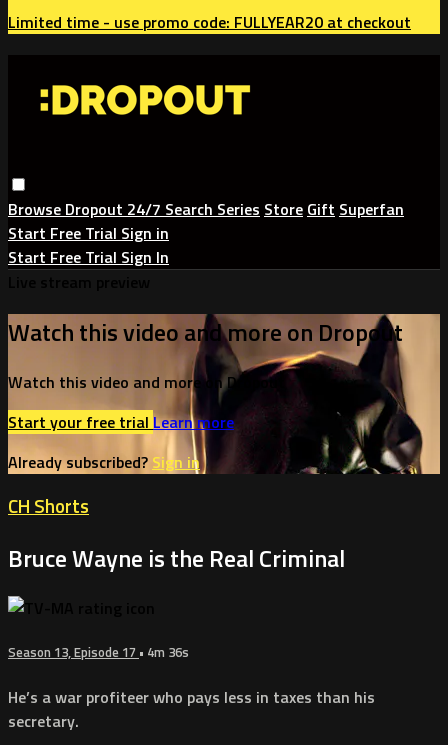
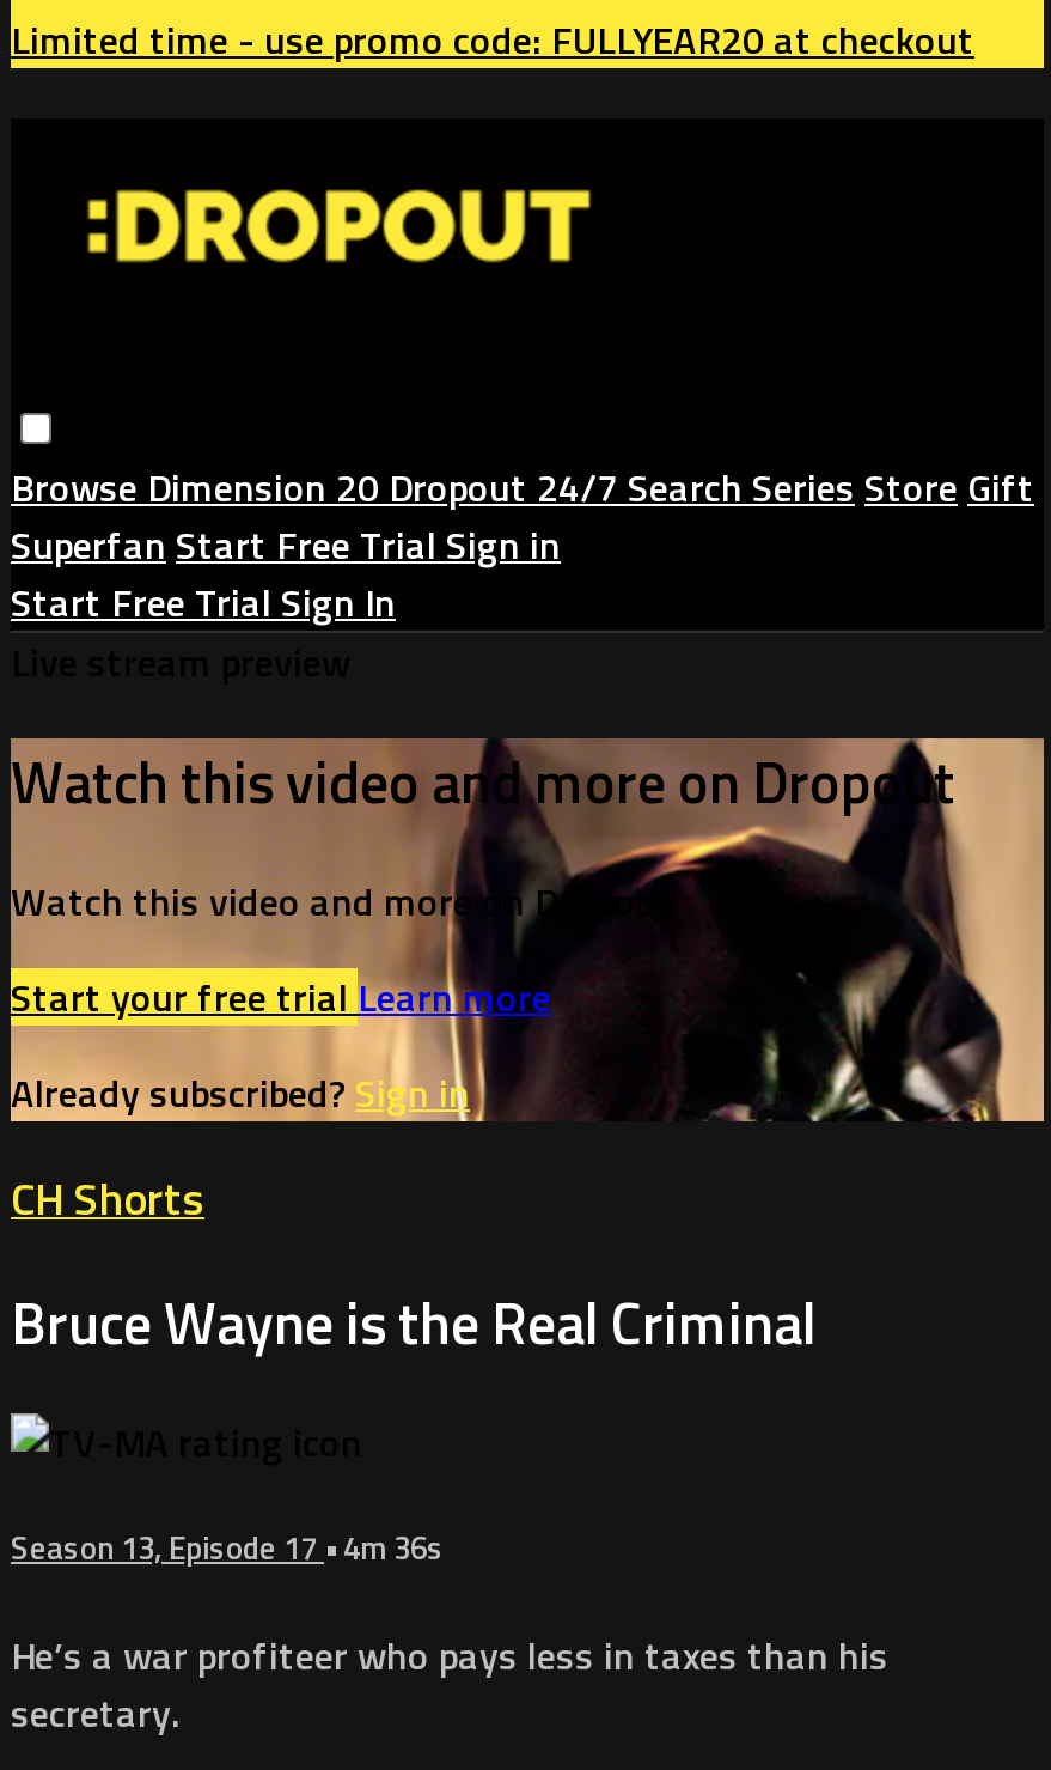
- Browse Dropout 24/7 Search Series Store Gift Superfan
- Start Free Trial Sign in
+ Browse Dimension 20 Dropout 24/7 Search Series Store Gift
+ Superfan Start Free Trial Sign in
